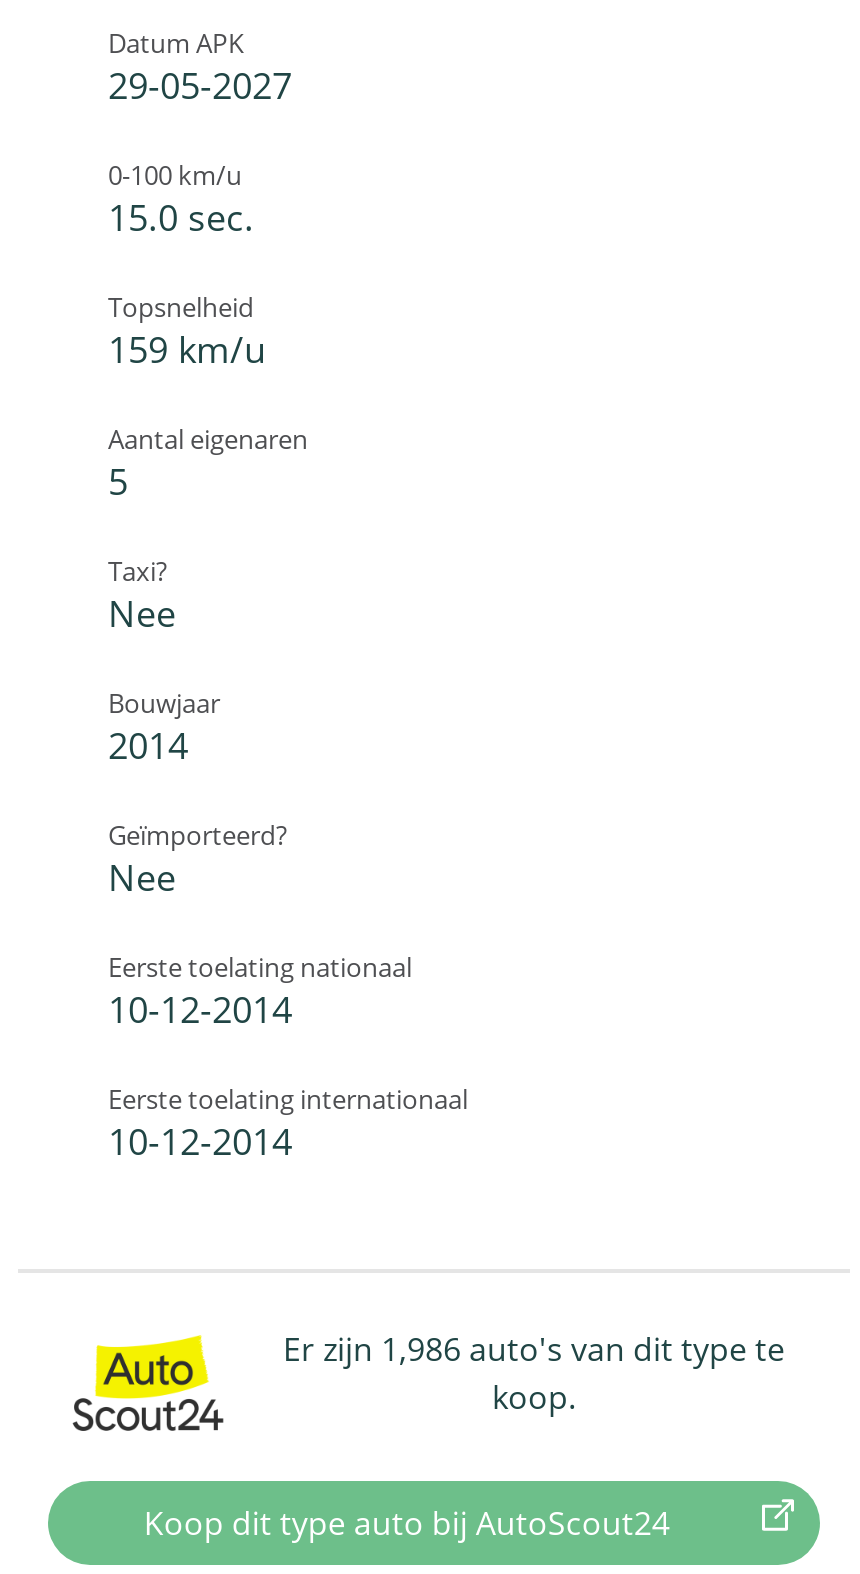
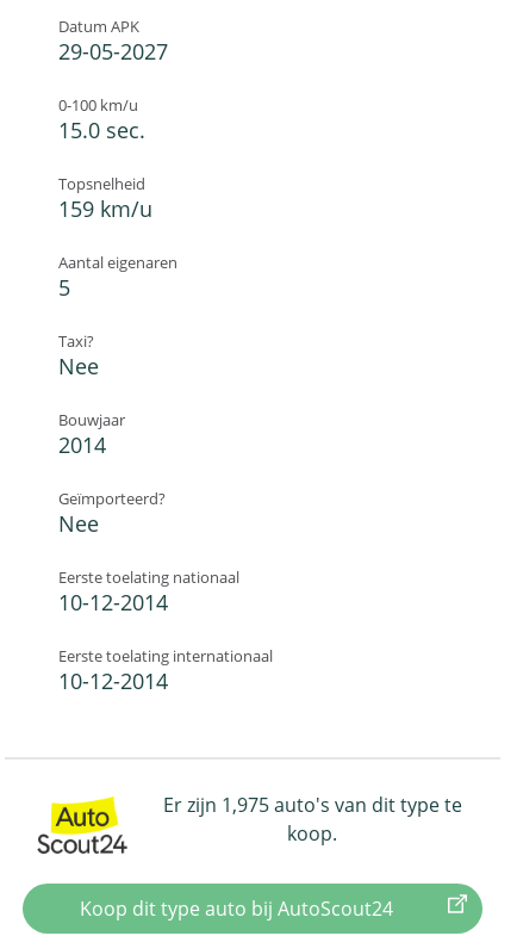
- Er zijn 1,986 auto's van dit type te
+ Er zijn 1,975 auto's van dit type te
